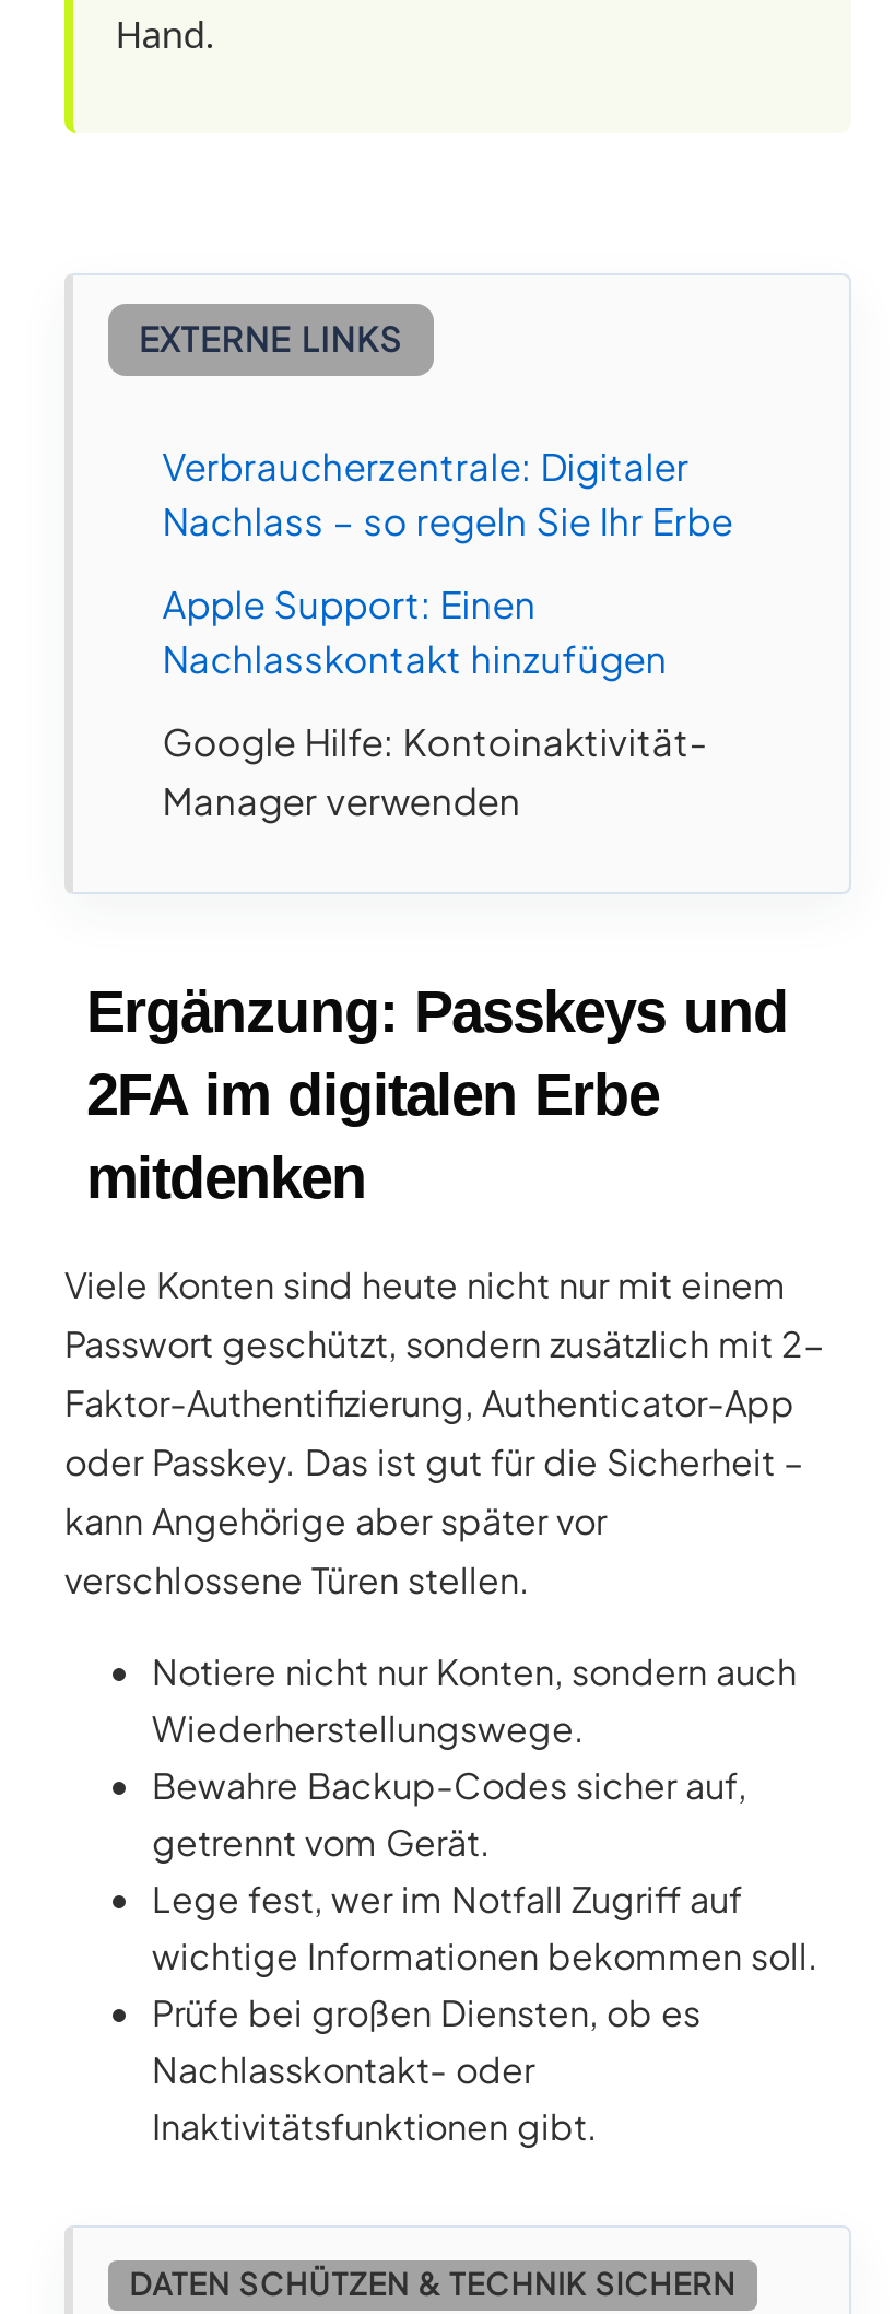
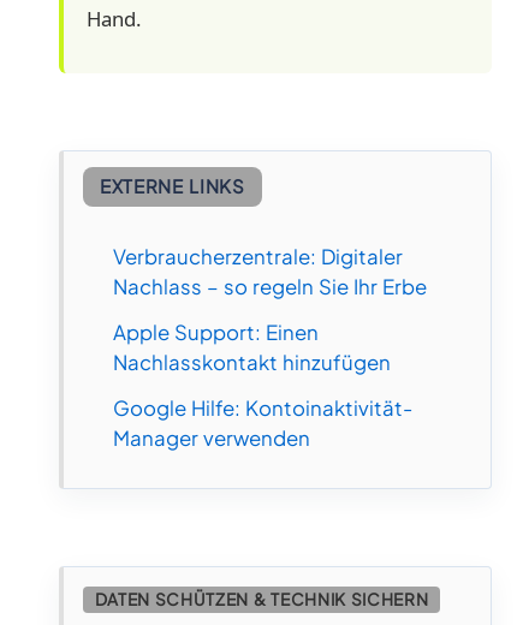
- Ergänzung: Passkeys und
- 2FA im digitalen Erbe
- mitdenken
- Viele Konten sind heute nicht nur mit einem
- Passwort geschützt, sondern zusätzlich mit 2-
- Faktor-Authentifizierung, Authenticator-App
- oder Passkey. Das ist gut für die Sicherheit –
- kann Angehörige aber später vor
- verschlossene Türen stellen.
- Notiere nicht nur Konten, sondern auch
- Wiederherstellungswege.
- Bewahre Backup-Codes sicher auf,
- getrennt vom Gerät.
- Lege fest, wer im Notfall Zugriff auf
- wichtige Informationen bekommen soll.
- Prüfe bei großen Diensten, ob es
- Nachlasskontakt- oder
- Inaktivitätsfunktionen gibt.
